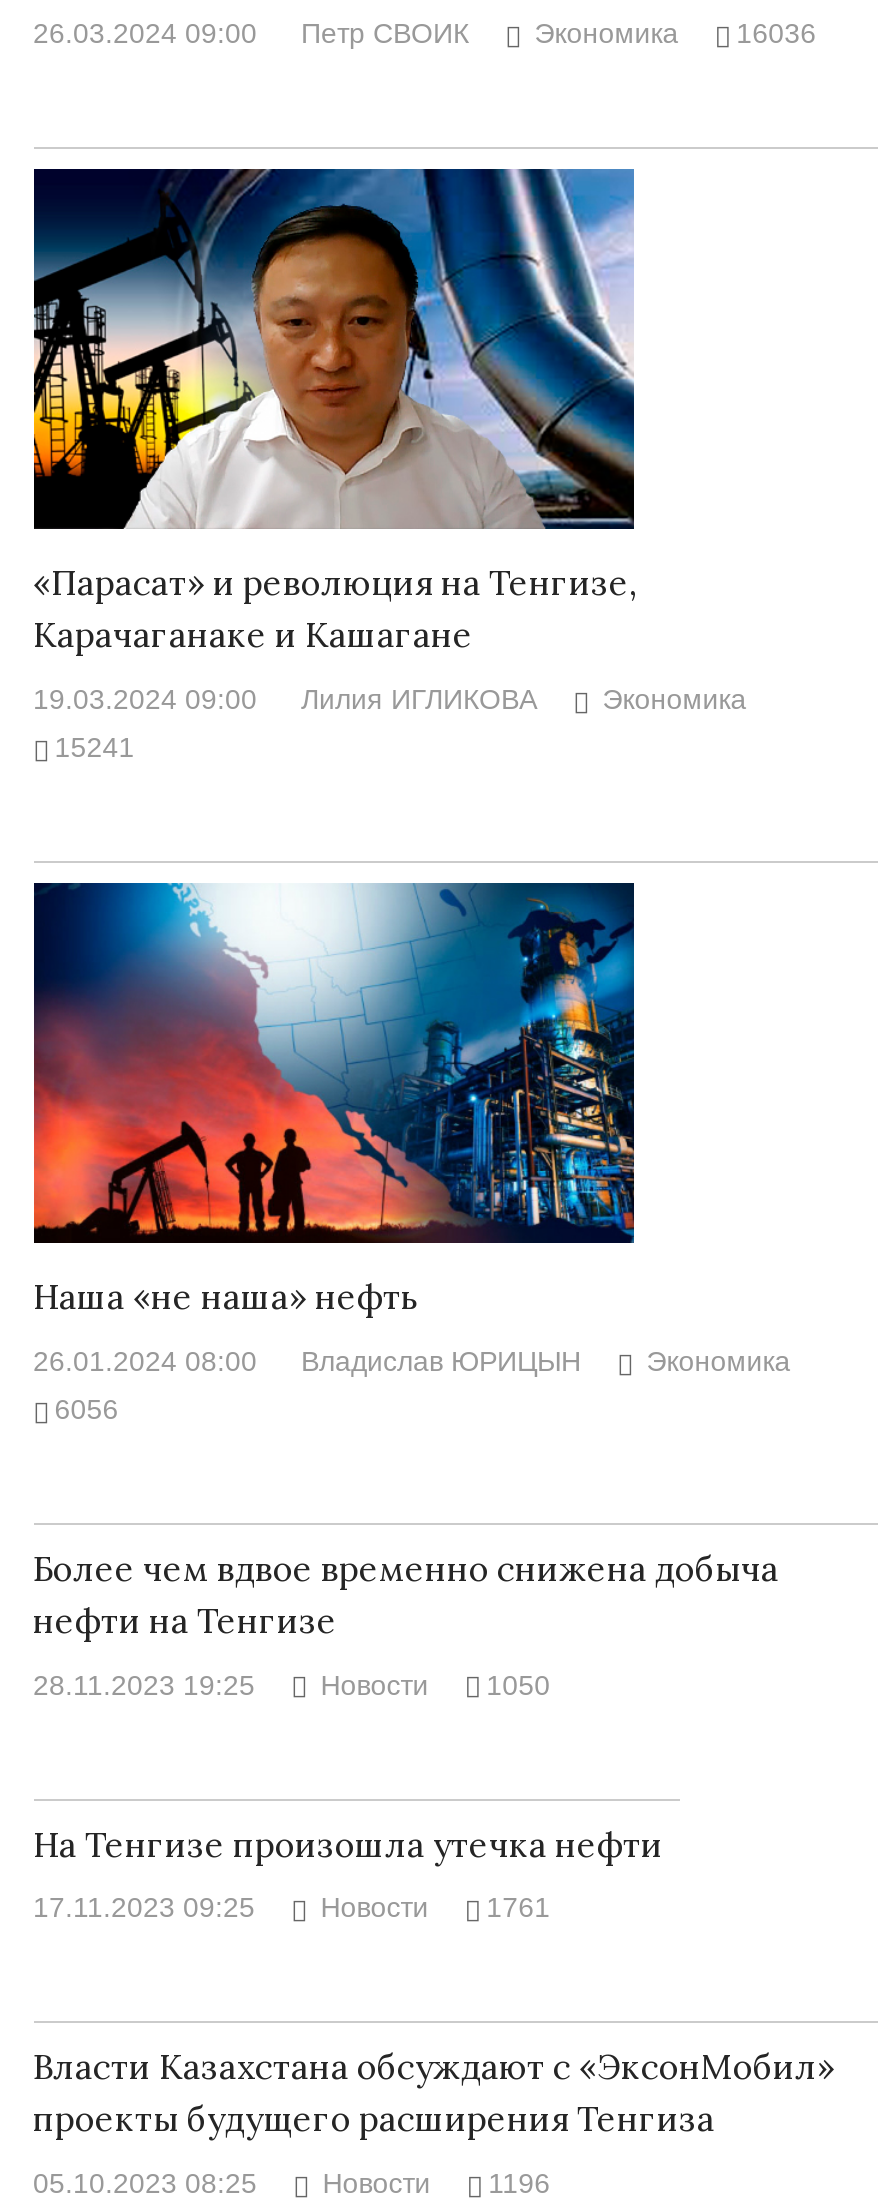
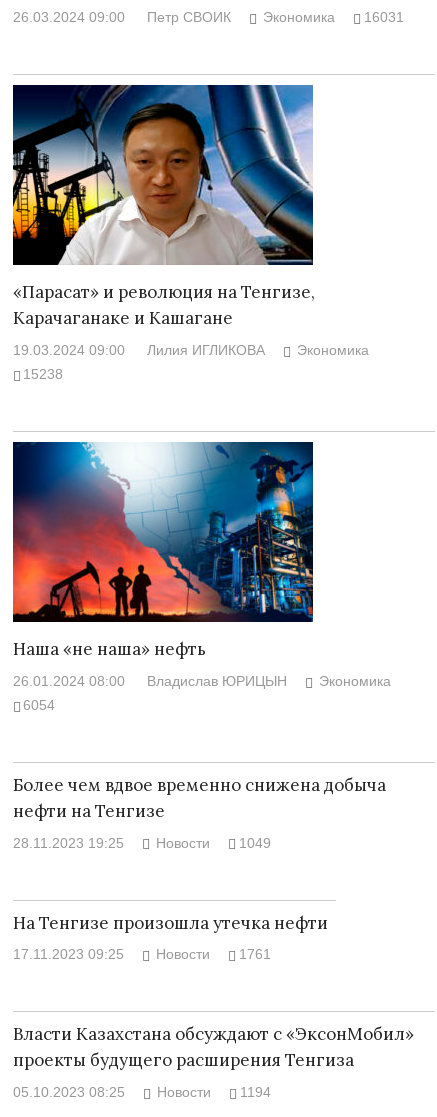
- Экономика 16036
+ Экономика 16031

- 15241
+ 15238

- 6056
+ 6054

- Новости 1050
+ Новости 1049

- Новости 1196
+ Новости 1194
